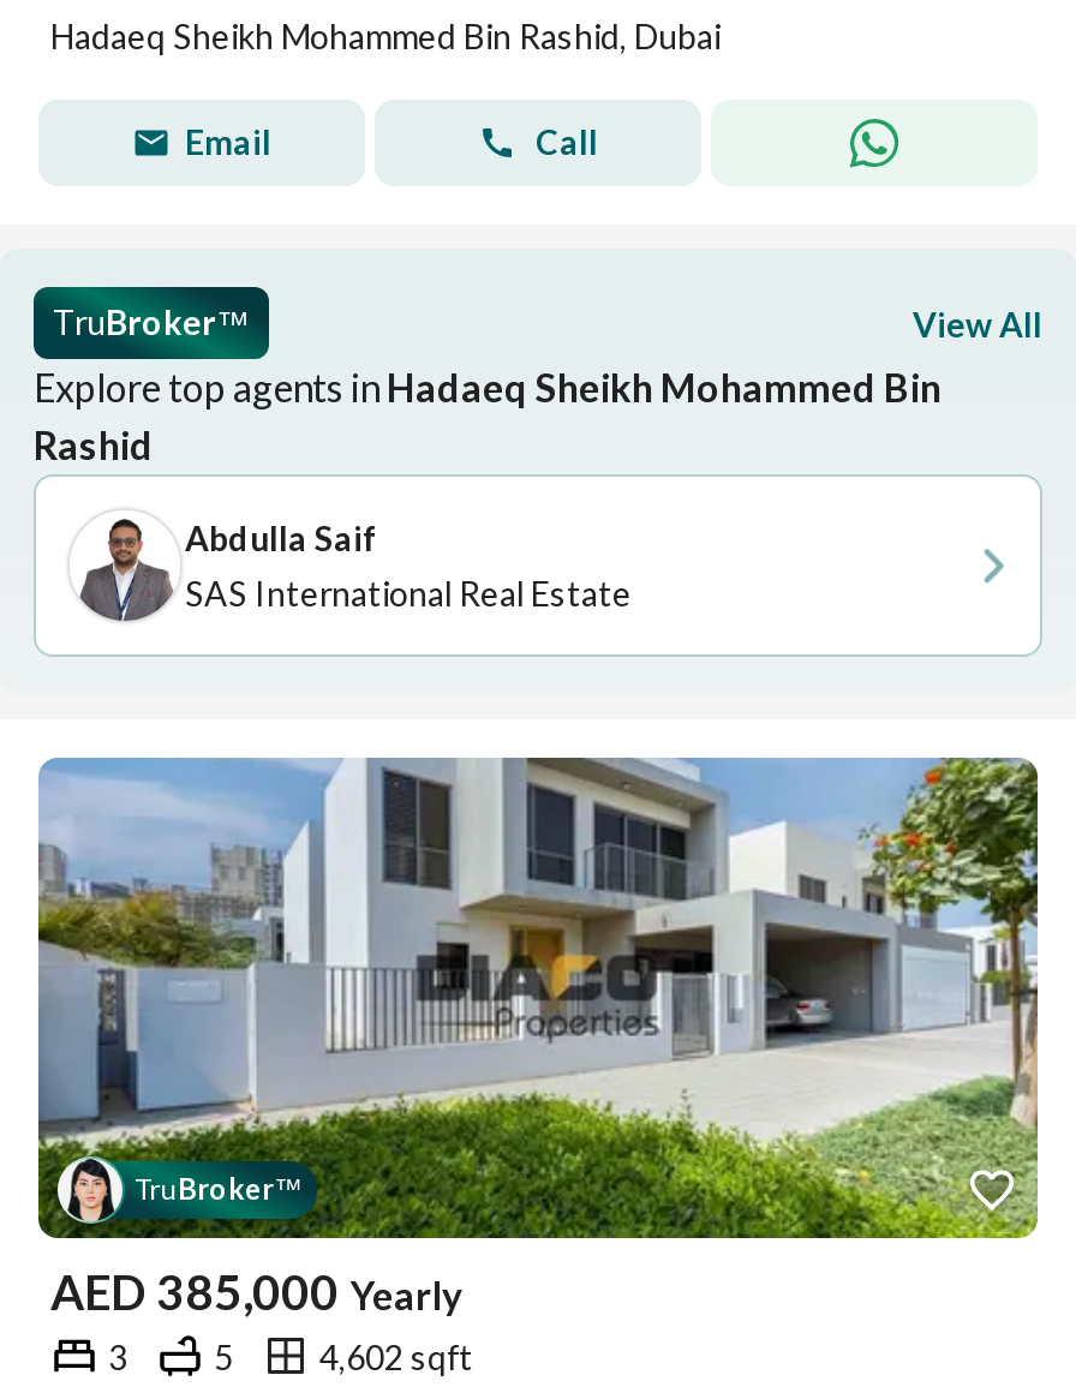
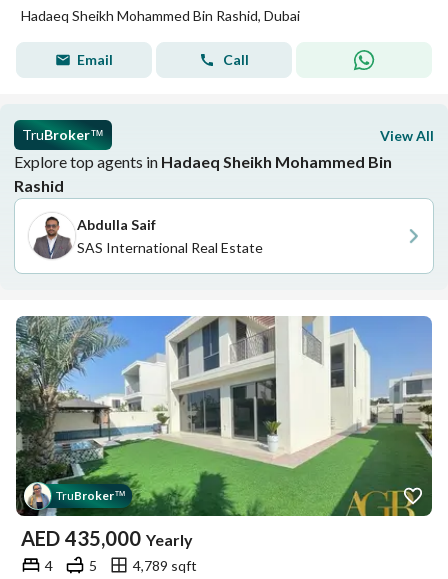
- [image]
- AED 385,000 Yearly
+ [image]
+ AED 435,000 Yearly

- 3
+ 4

- 4,602 sqft
+ 4,789 sqft
